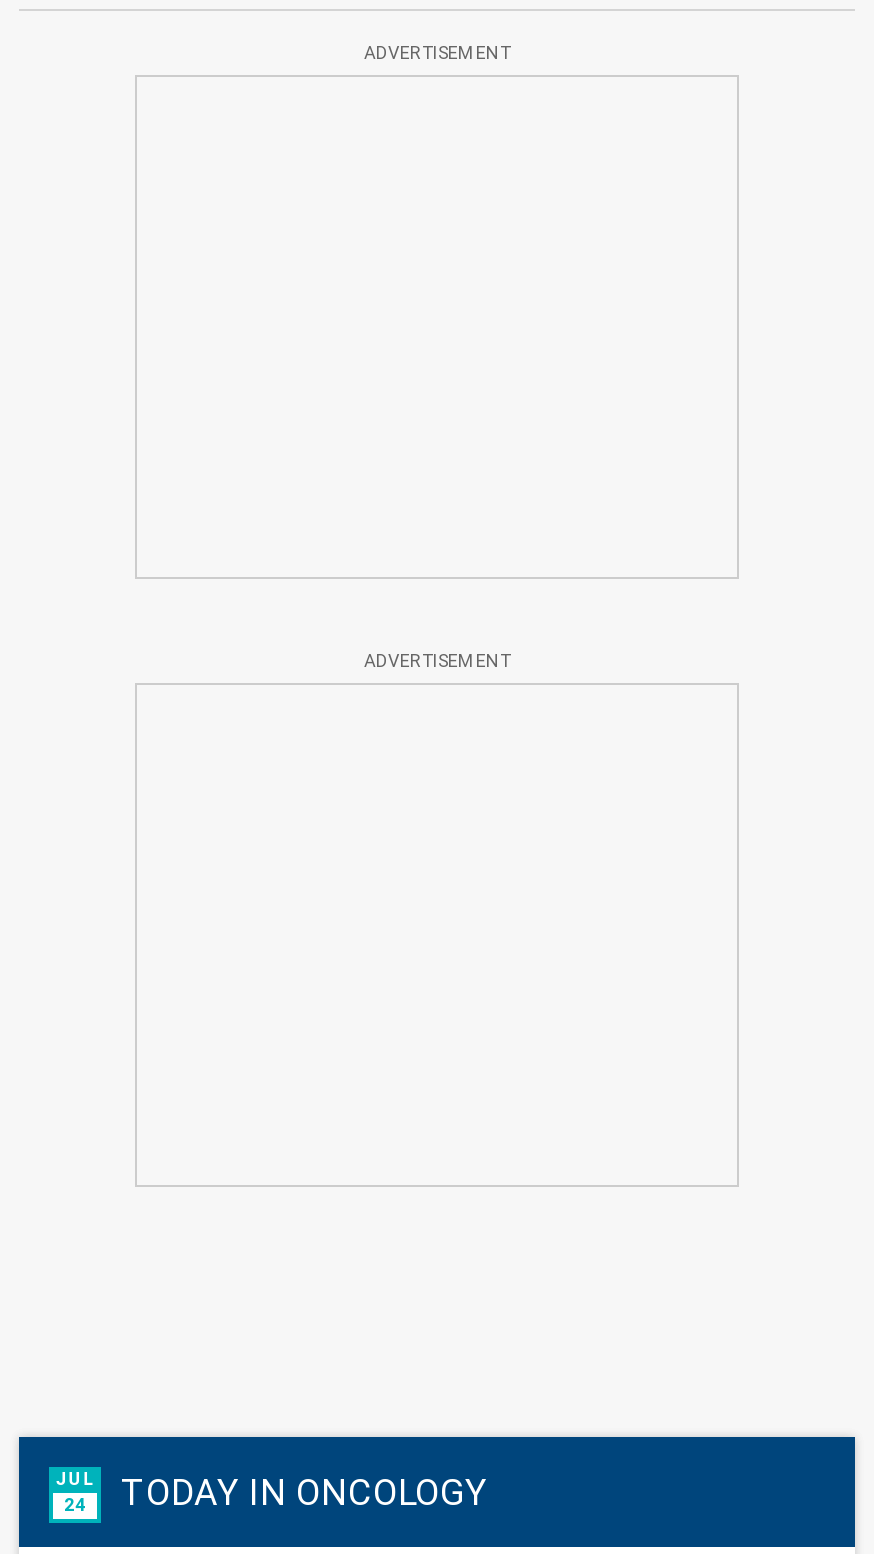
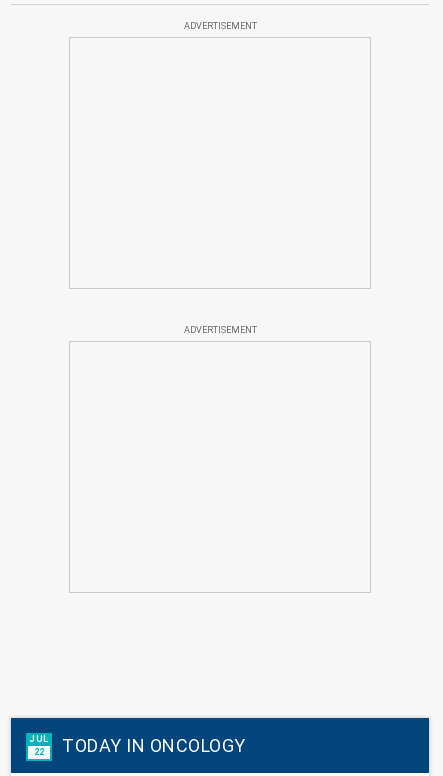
- JUL 24 TODAY IN ONCOLOGY
+ JUL 22 TODAY IN ONCOLOGY
